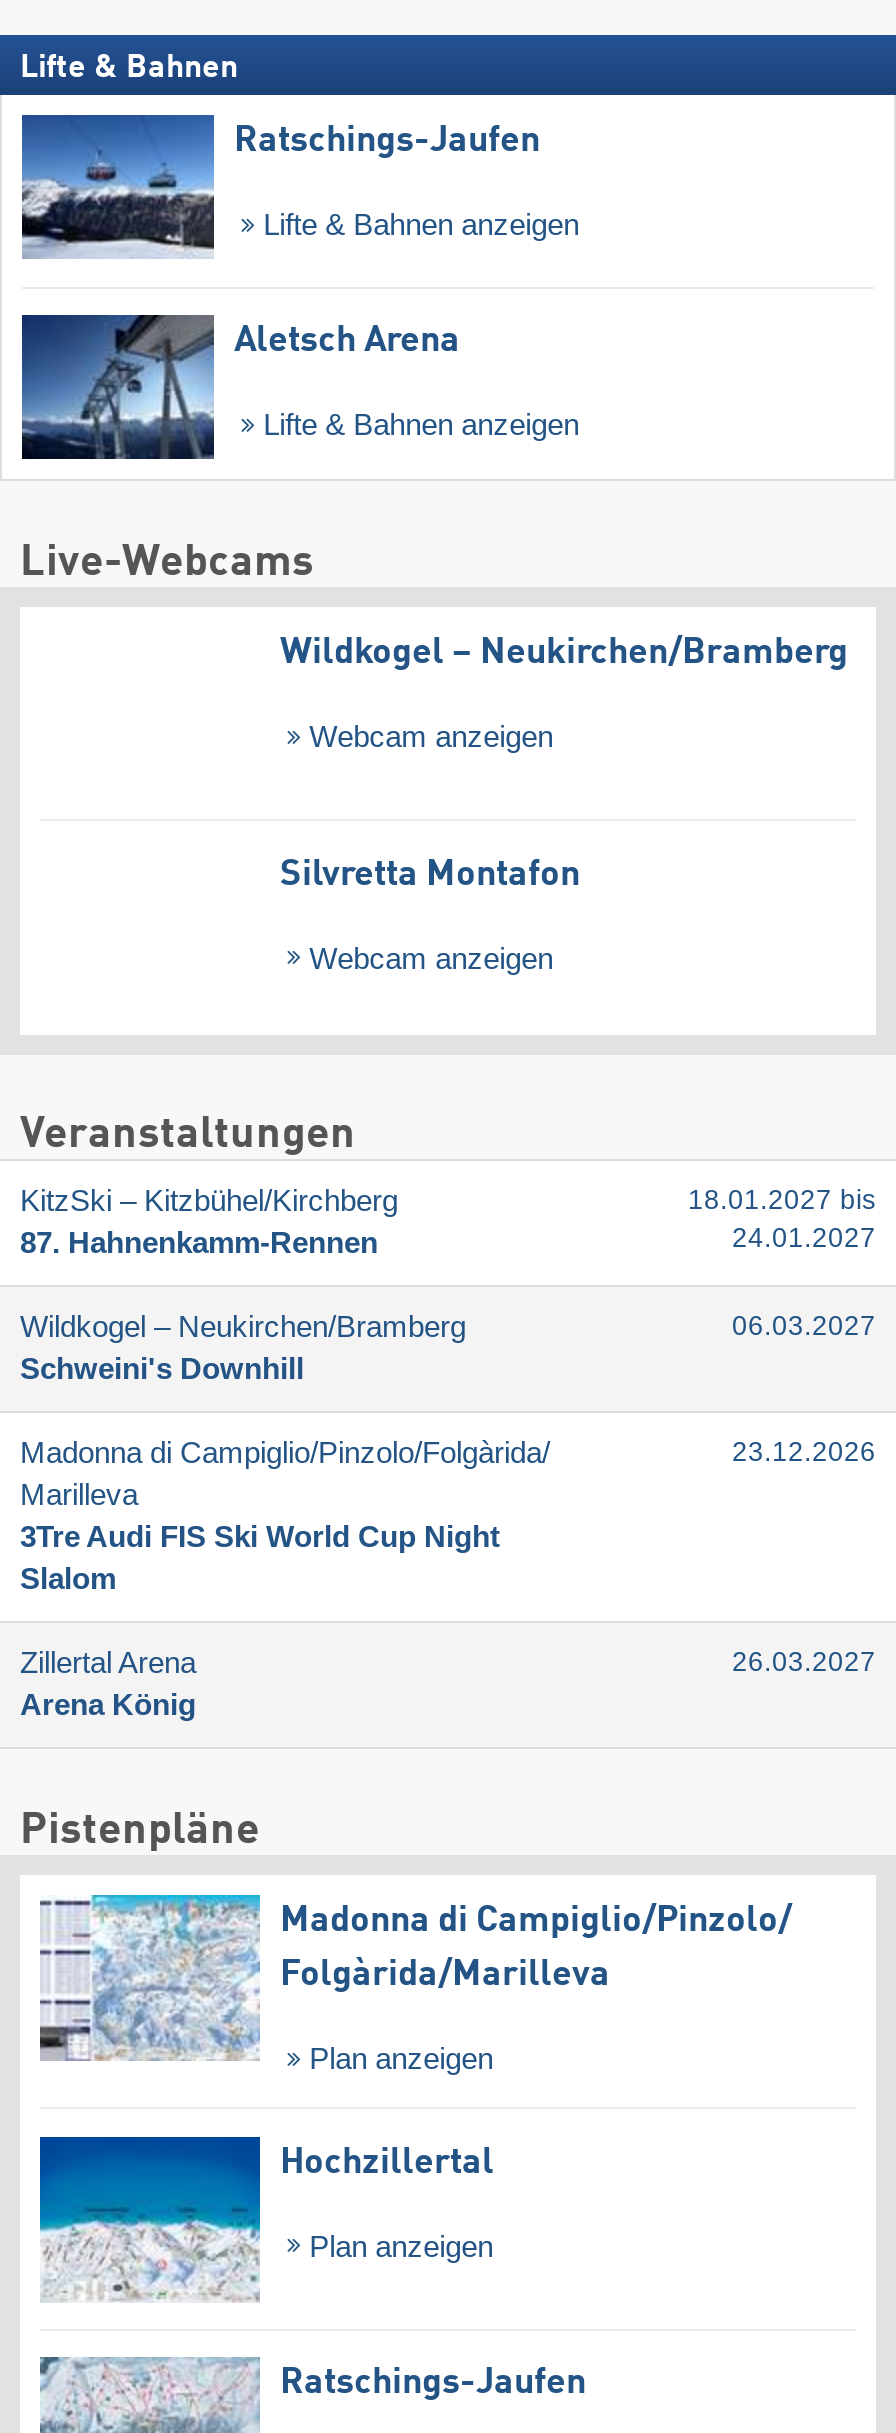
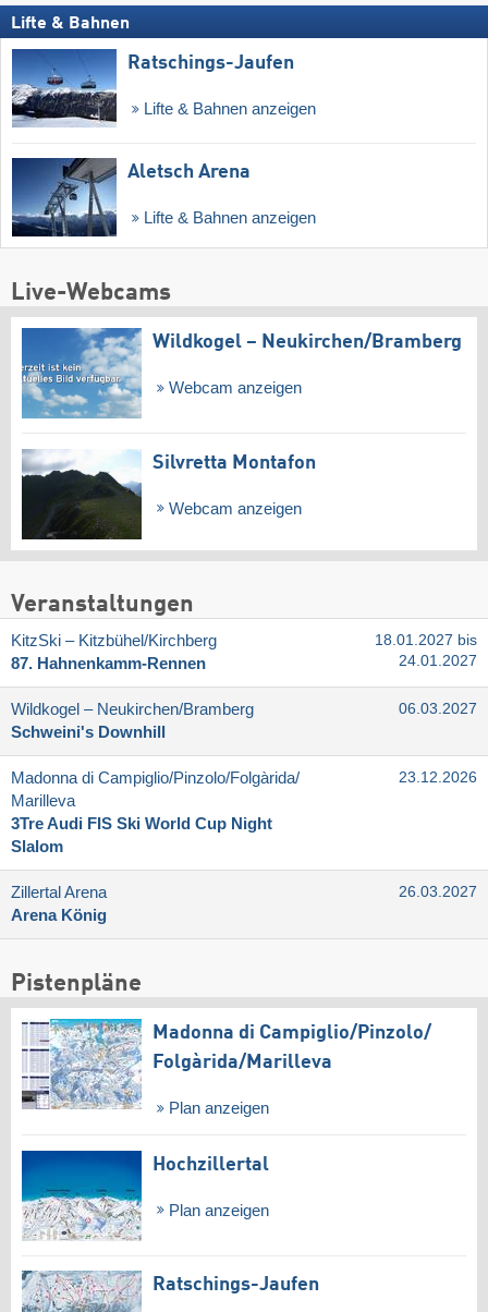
+ [image]

+ [image]
